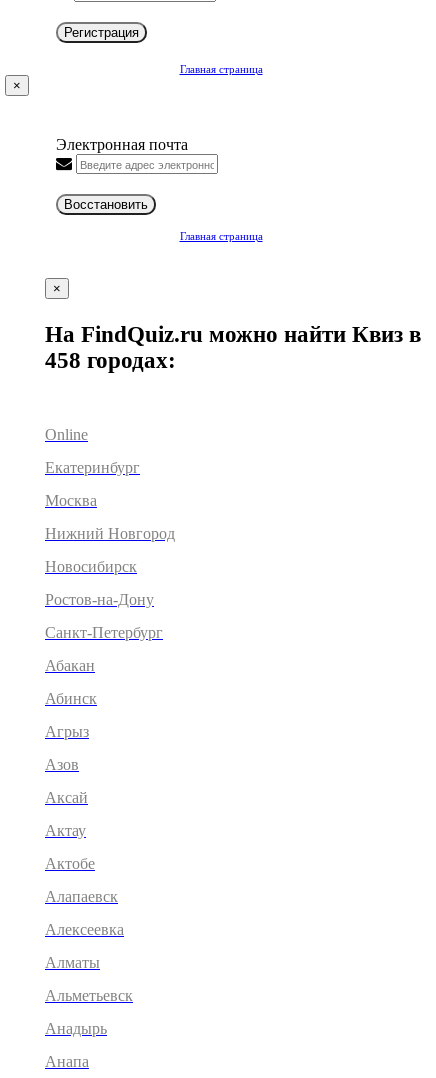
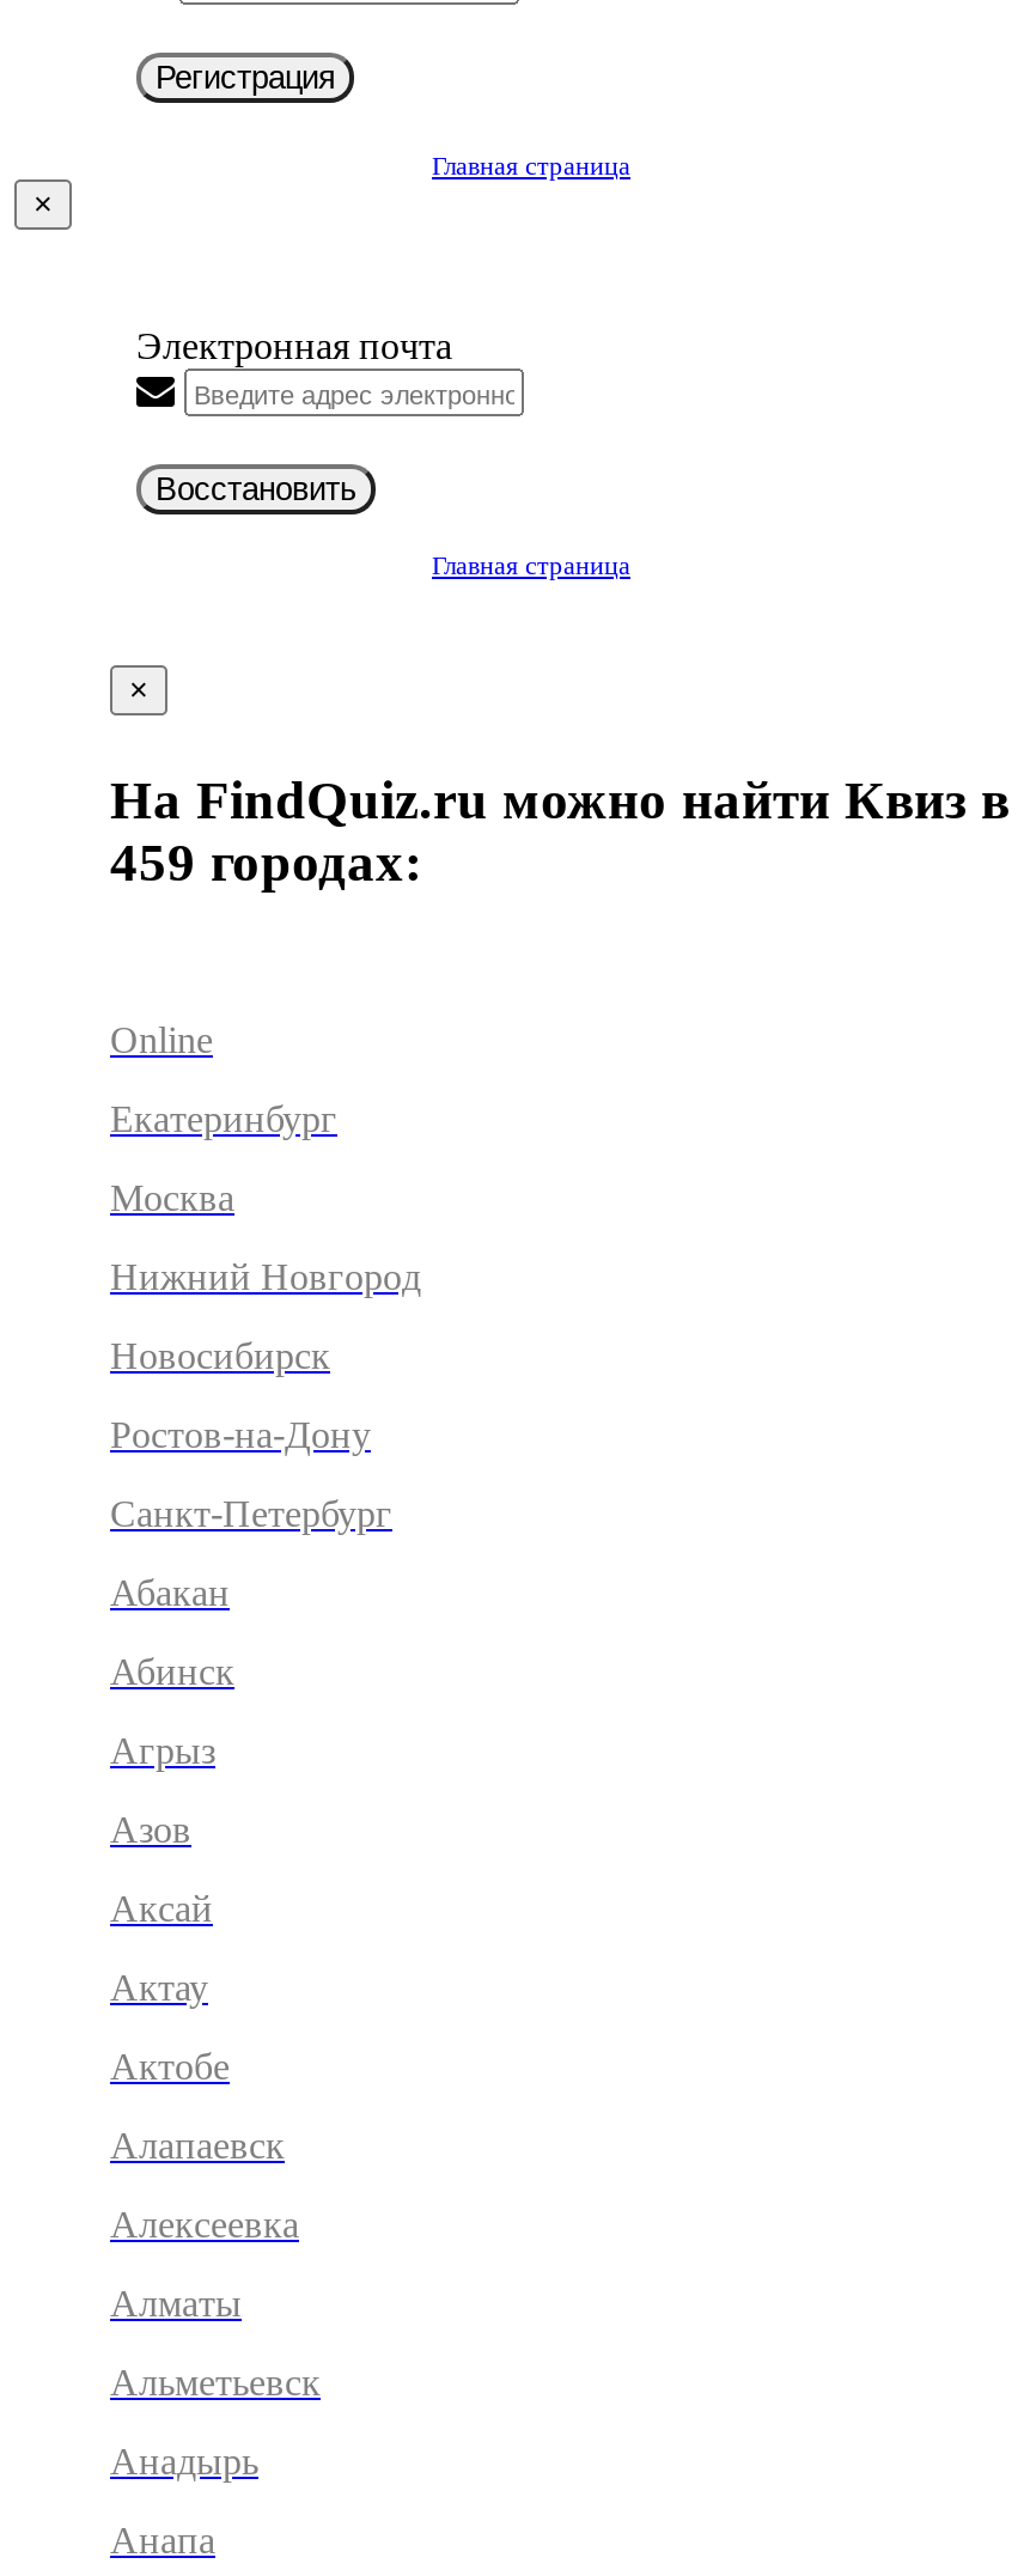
- 458 городах:
+ 459 городах:
